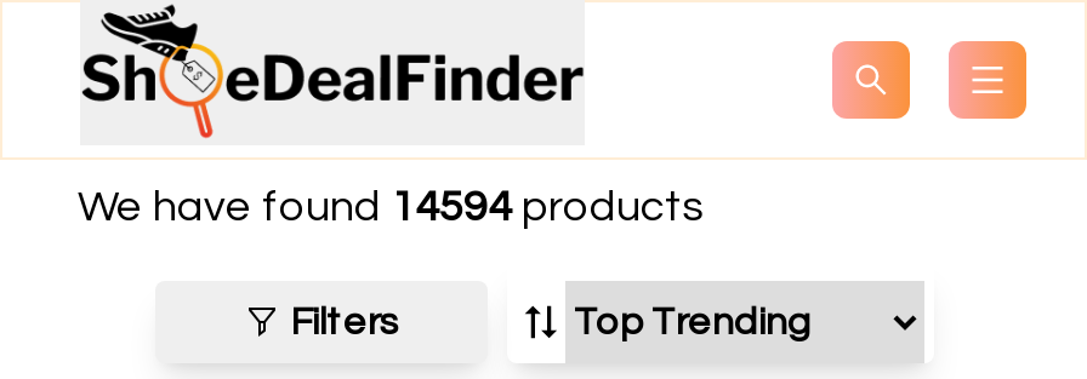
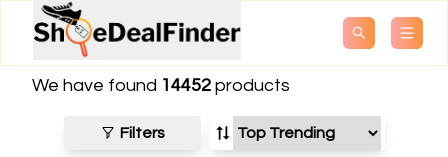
- We have found 14594 products
+ We have found 14452 products
